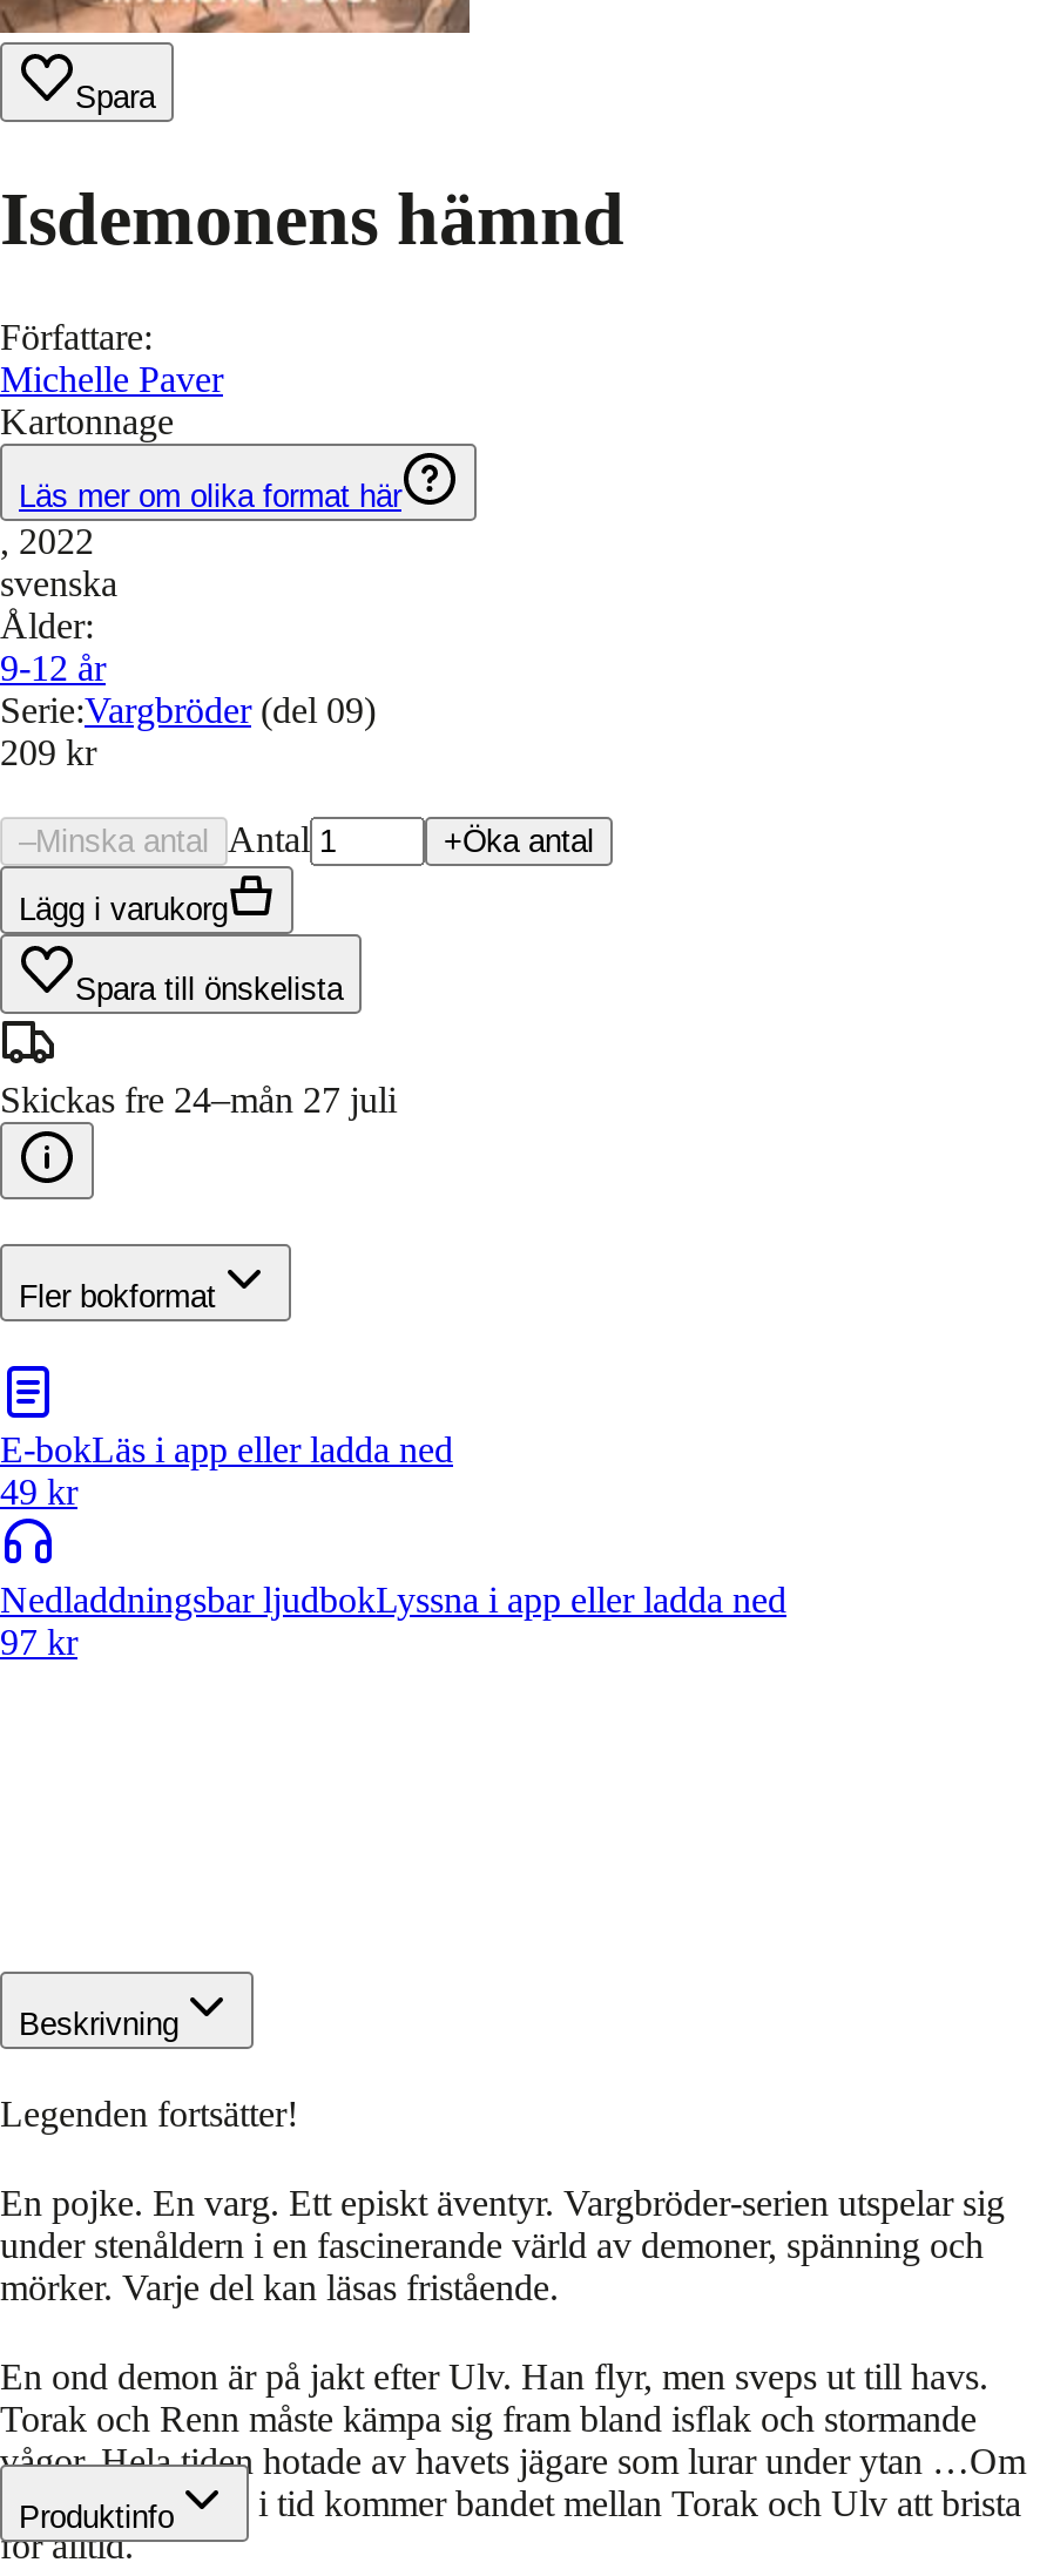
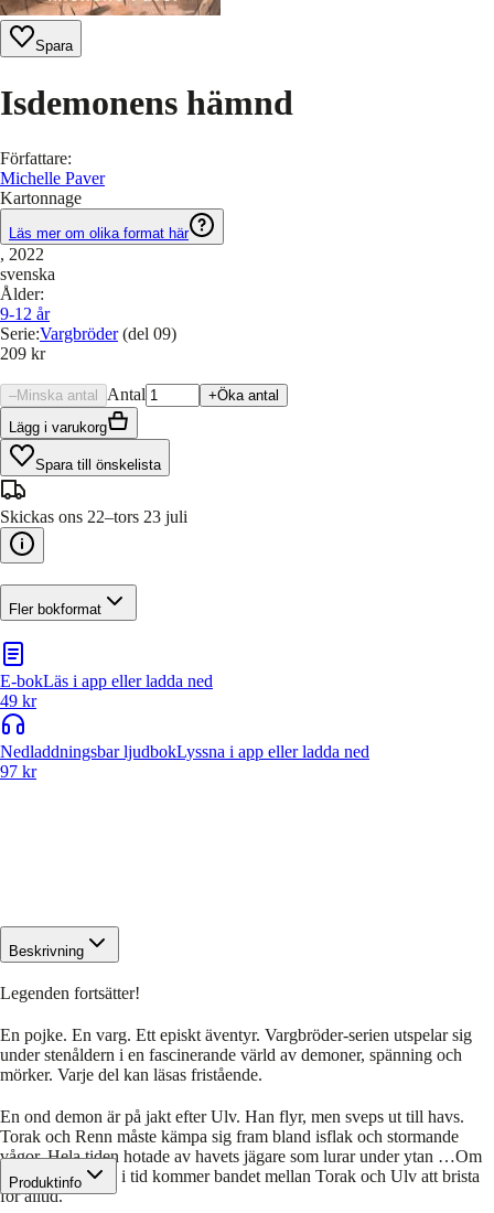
- Skickas fre 24–mån 27 juli
+ Skickas ons 22–tors 23 juli
